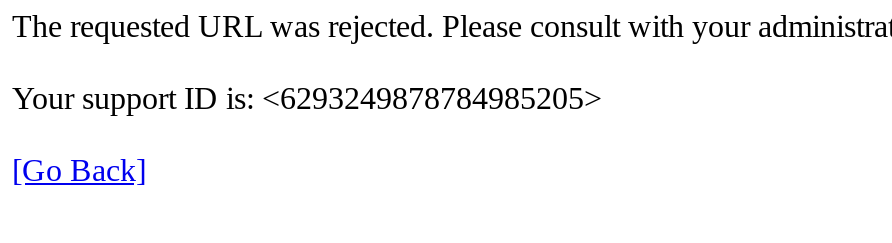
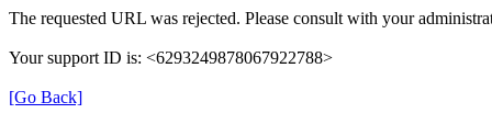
- Your support ID is: <6293249878784985205>
+ Your support ID is: <6293249878067922788>
